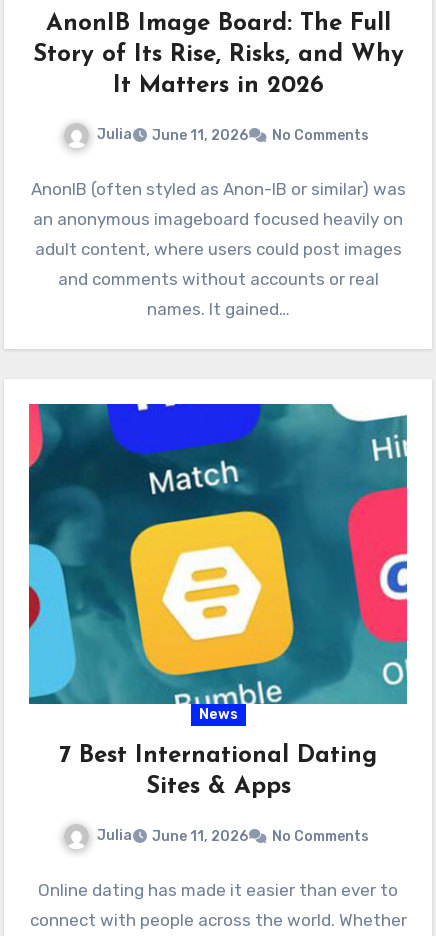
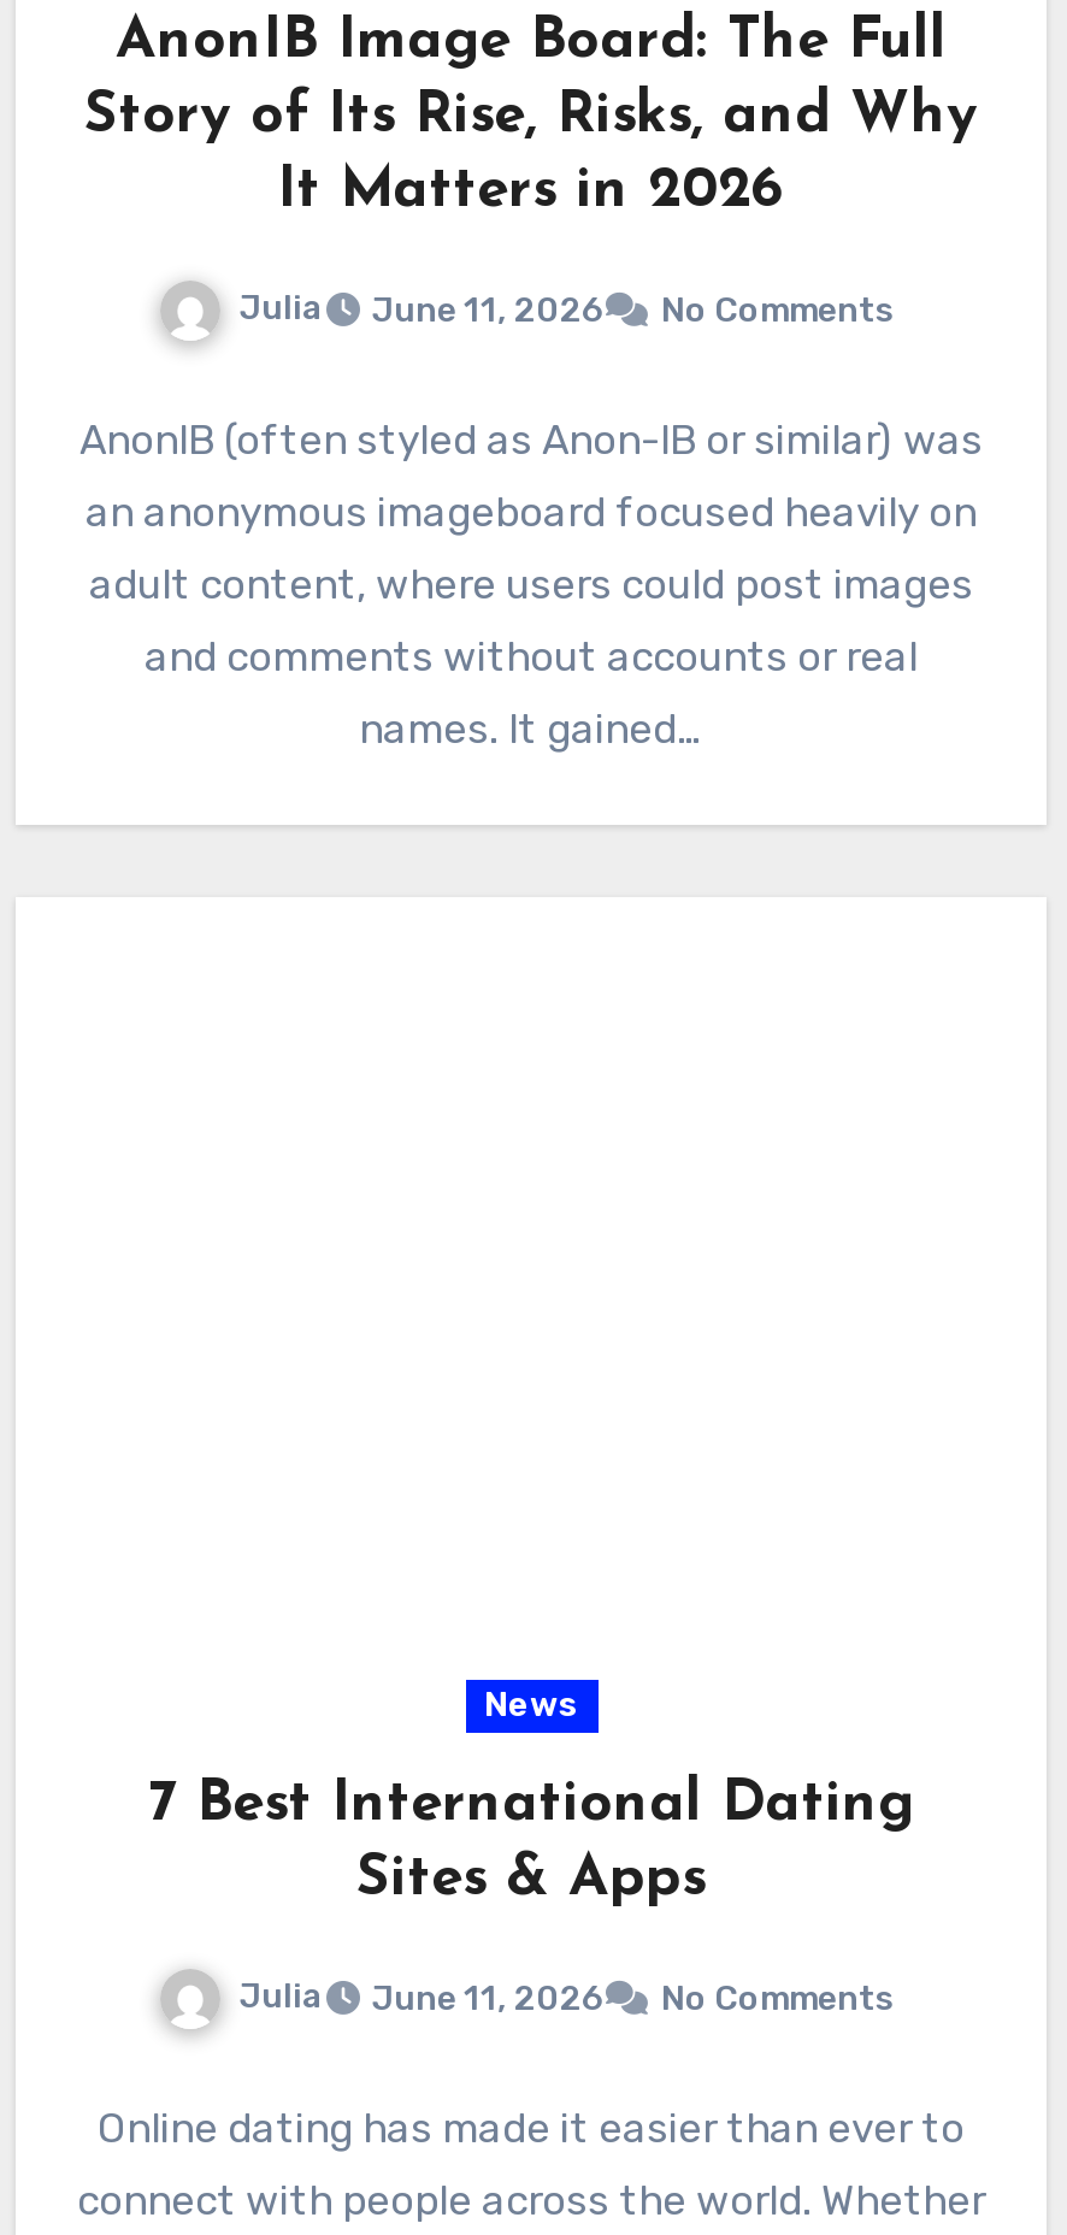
- [image]
